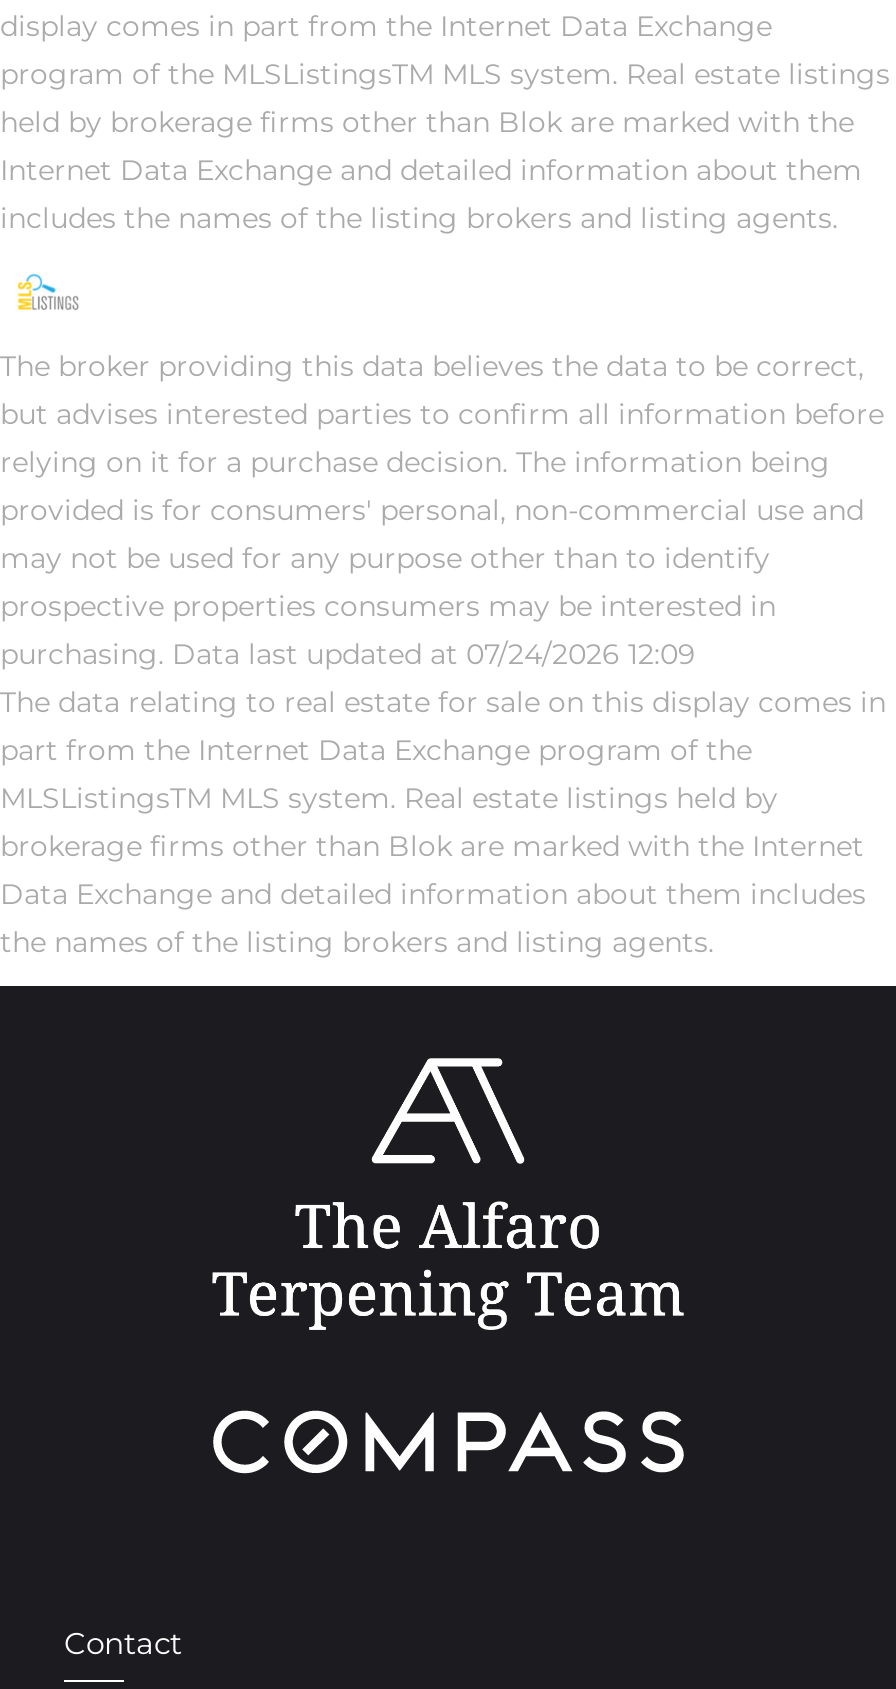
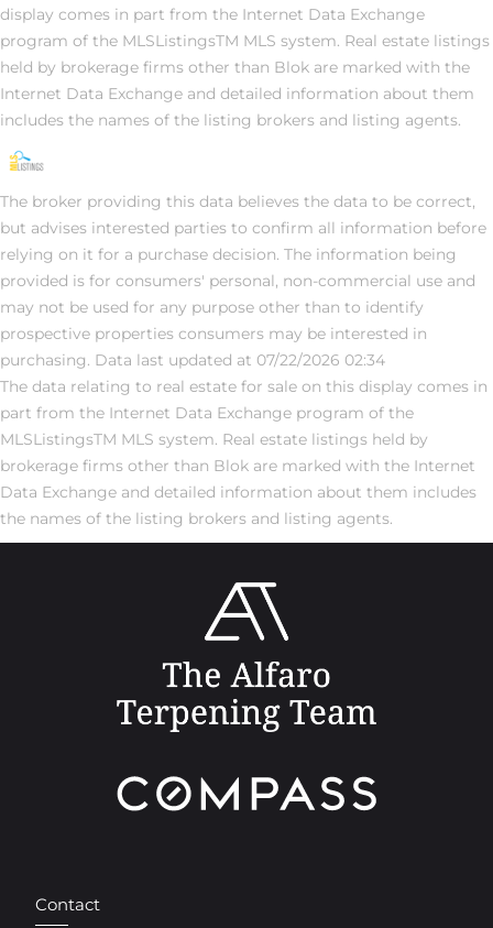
- purchasing. Data last updated at 07/24/2026 12:09
+ purchasing. Data last updated at 07/22/2026 02:34
